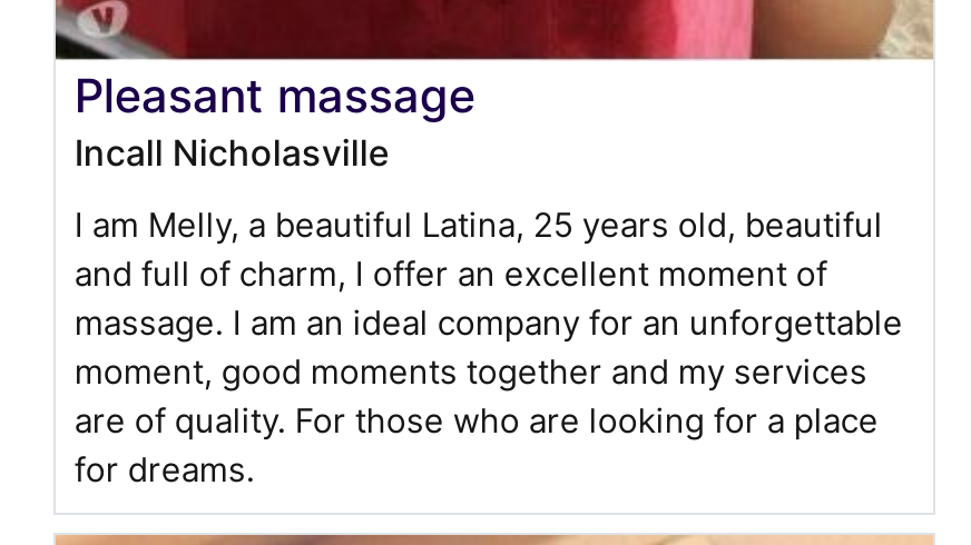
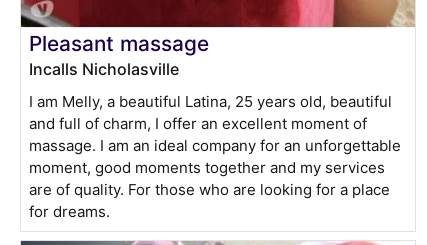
- Incall Nicholasville
+ Incalls Nicholasville
